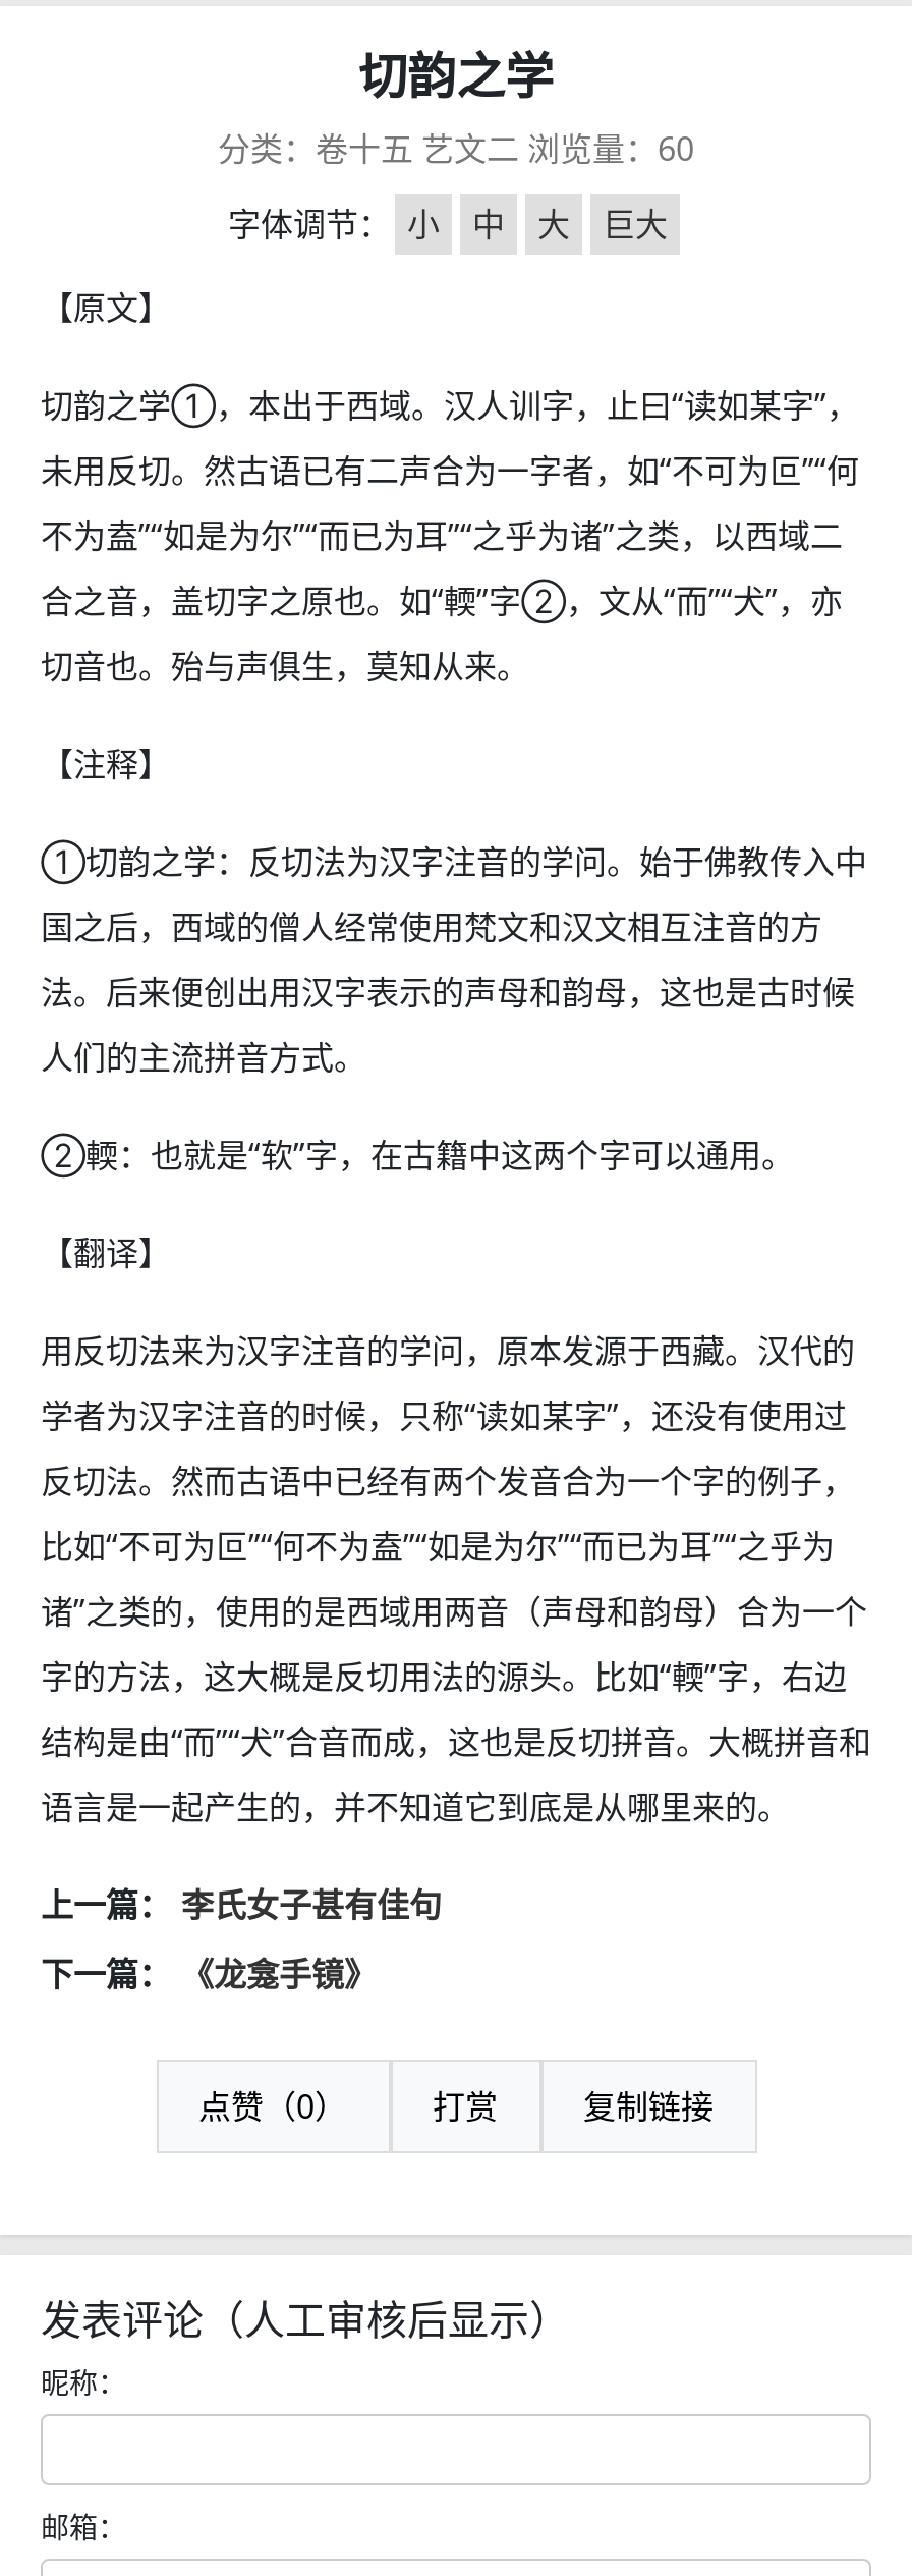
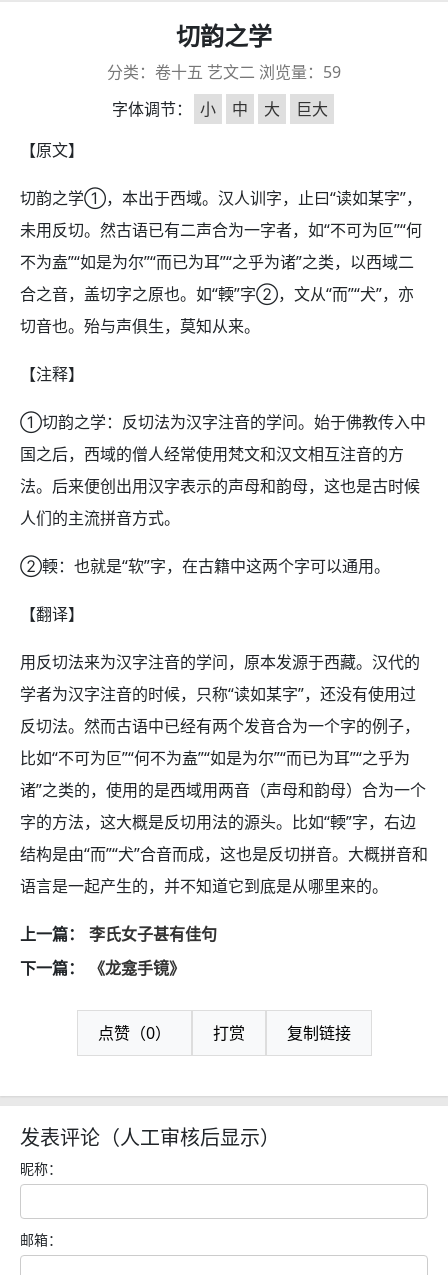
- 分类：卷十五 艺文二浏览量：60
+ 分类：卷十五 艺文二浏览量：59
